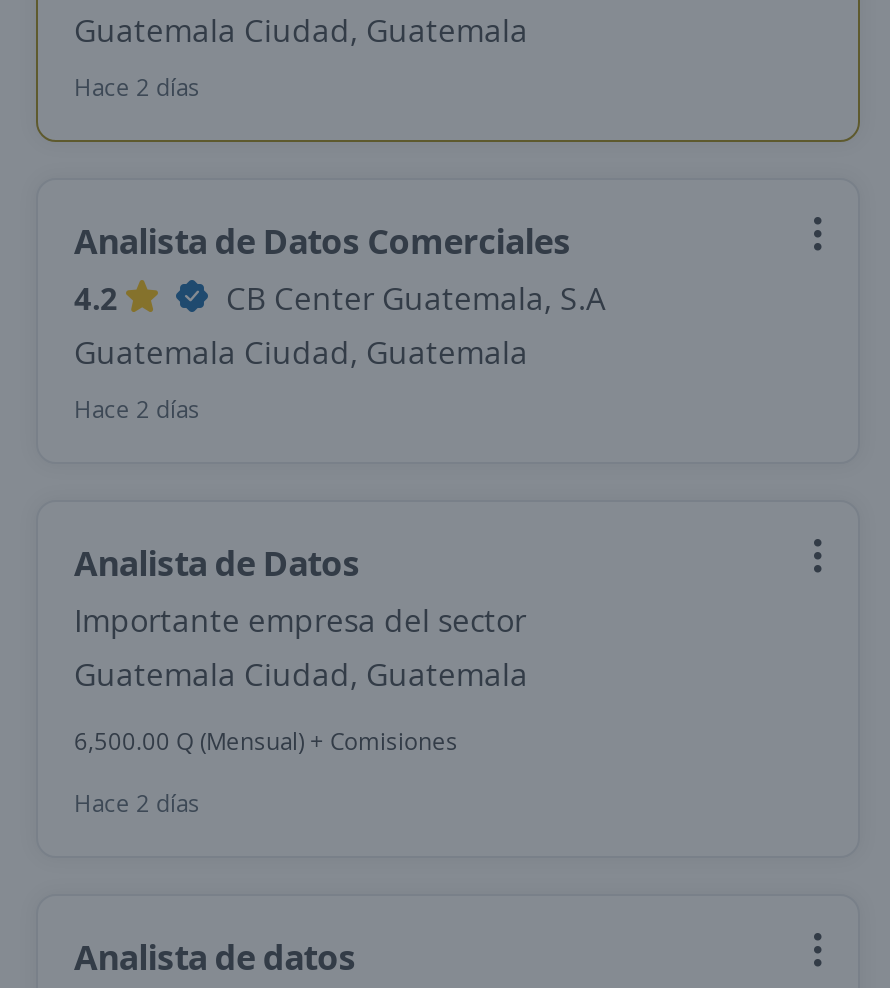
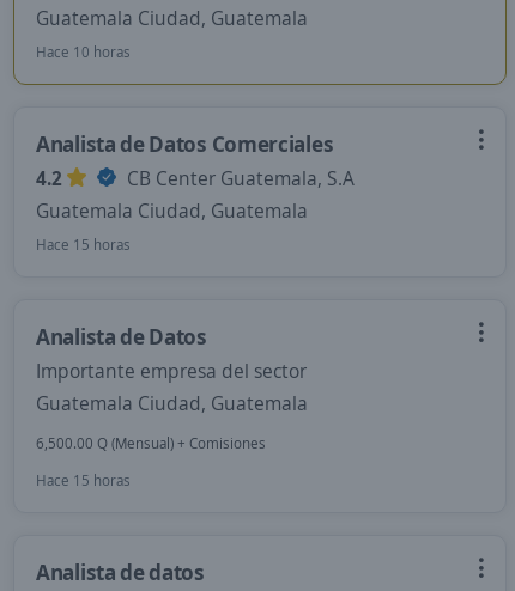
- Hace 2 días
+ Hace 10 horas

- Hace 2 días
+ Hace 15 horas

- Hace 2 días
+ Hace 15 horas
